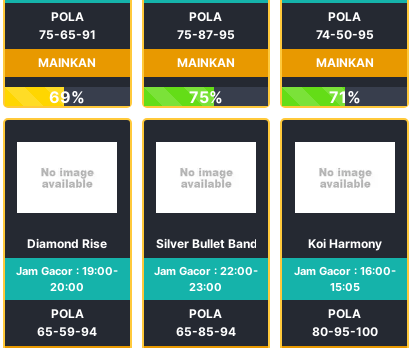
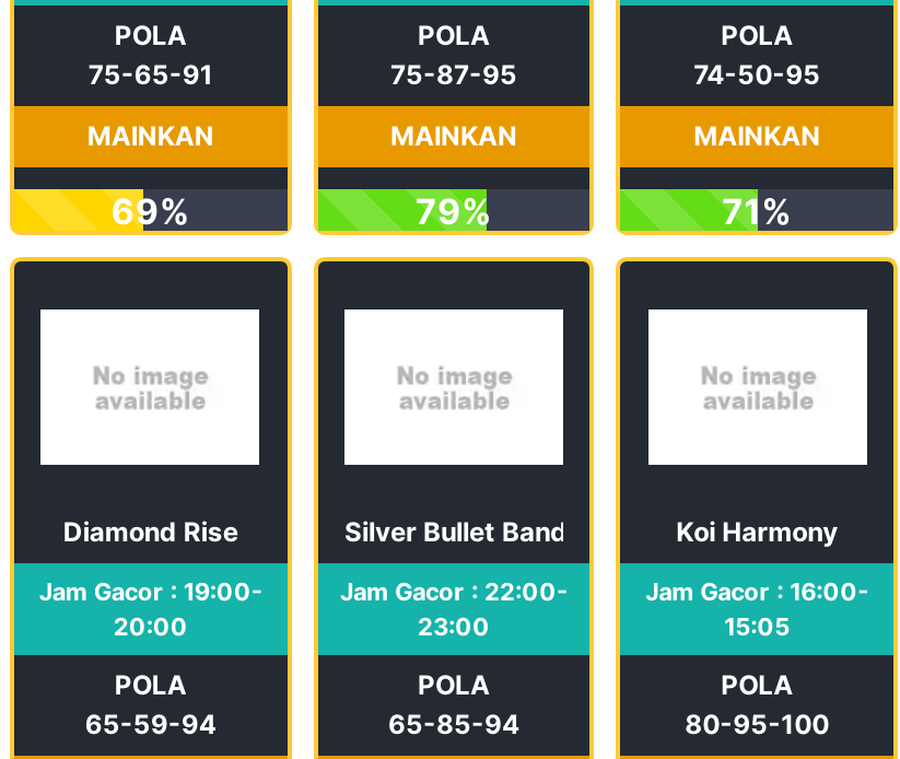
- 75%
+ 79%
